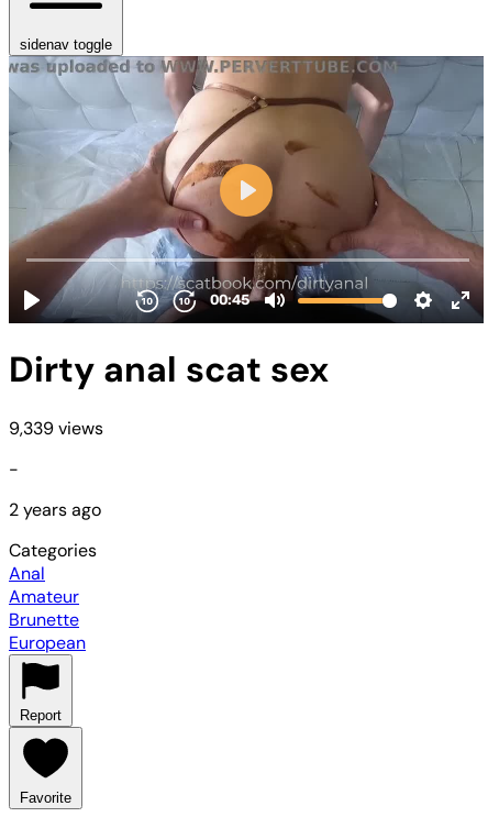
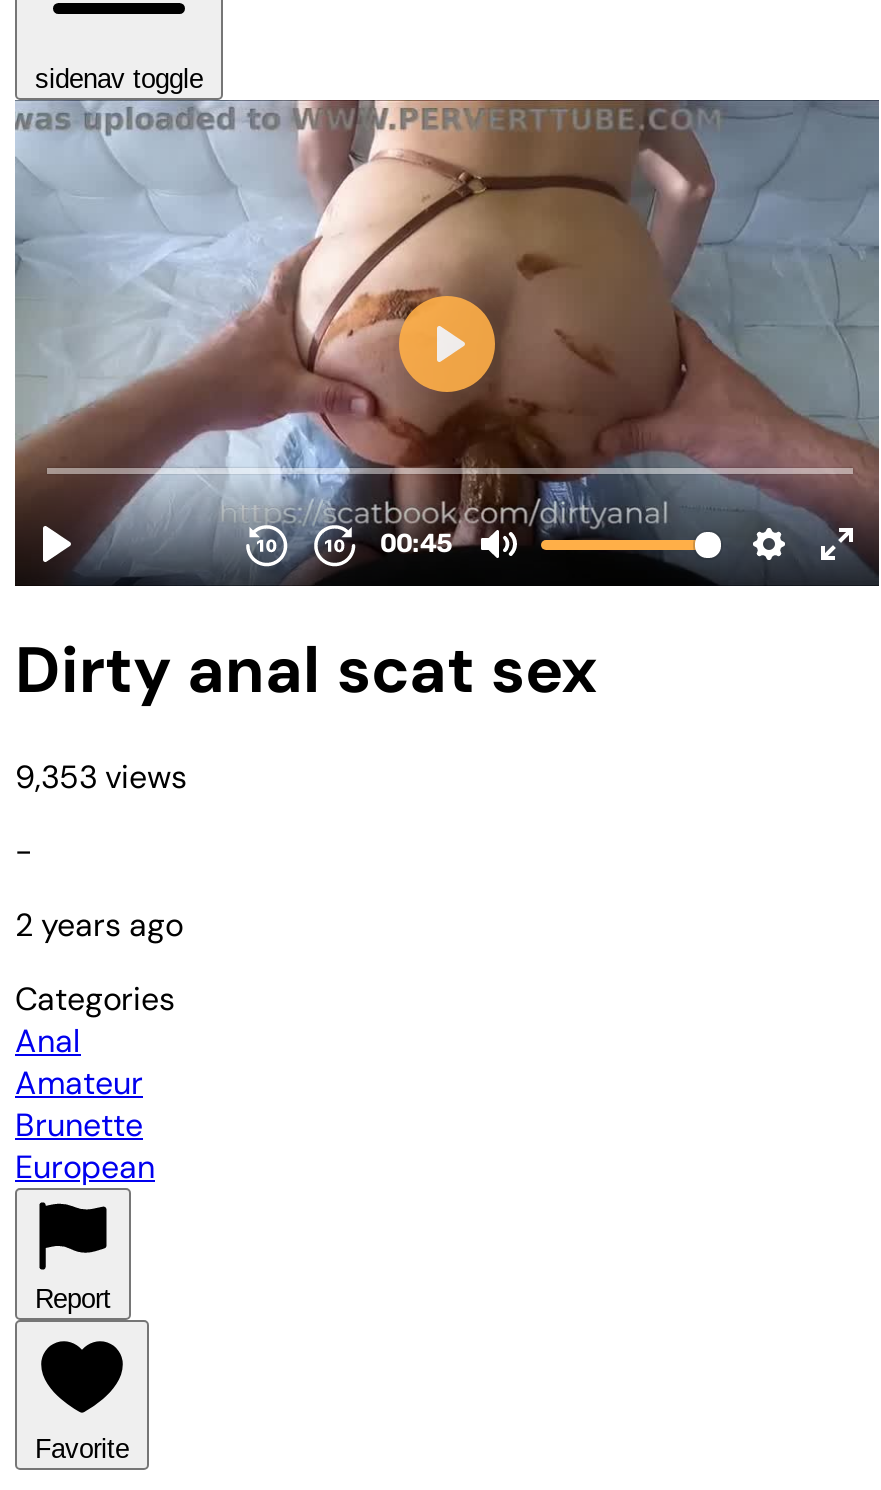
- 9,339 views
+ 9,353 views
